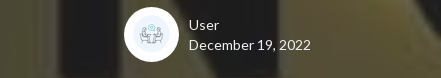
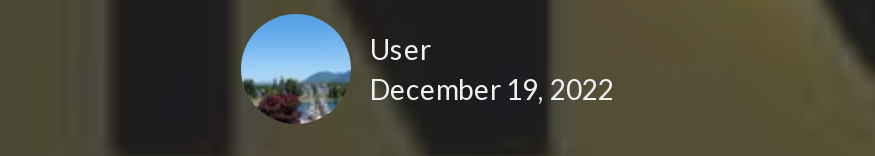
- [image]
+ [image]
